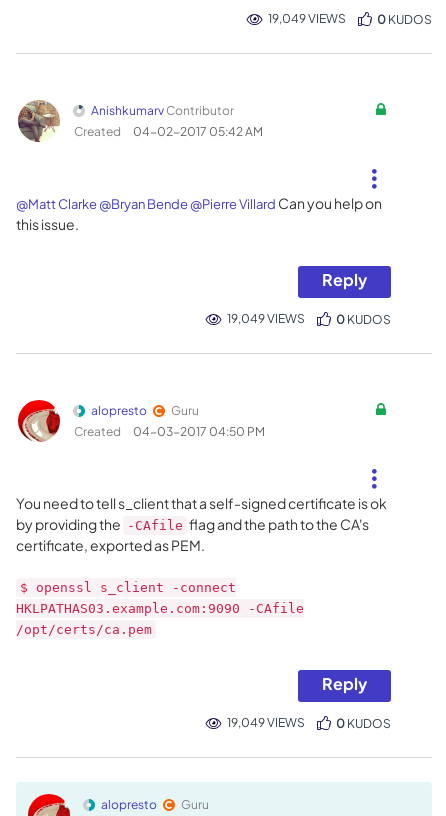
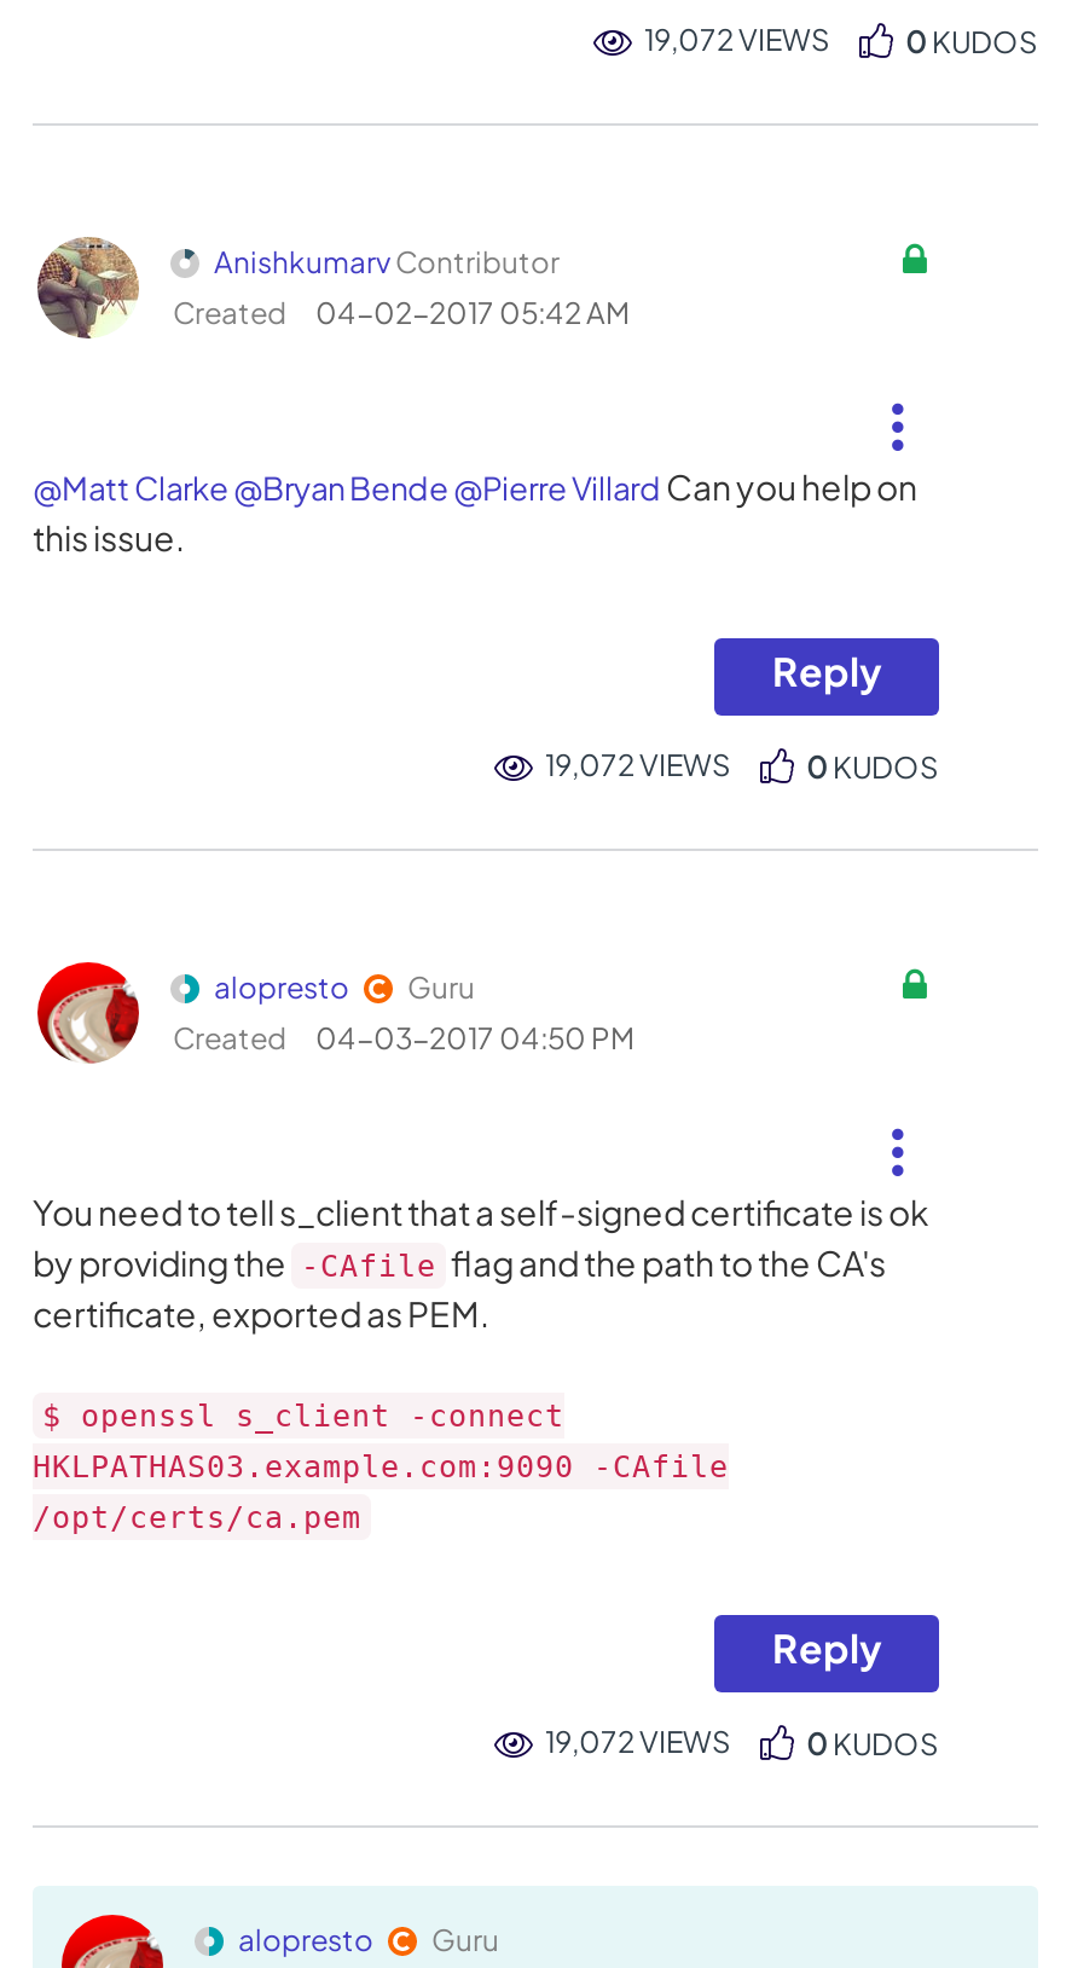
- 19,049 VIEWS
+ 19,072 VIEWS

- 19,049 VIEWS
+ 19,072 VIEWS

- 19,049 VIEWS
+ 19,072 VIEWS
